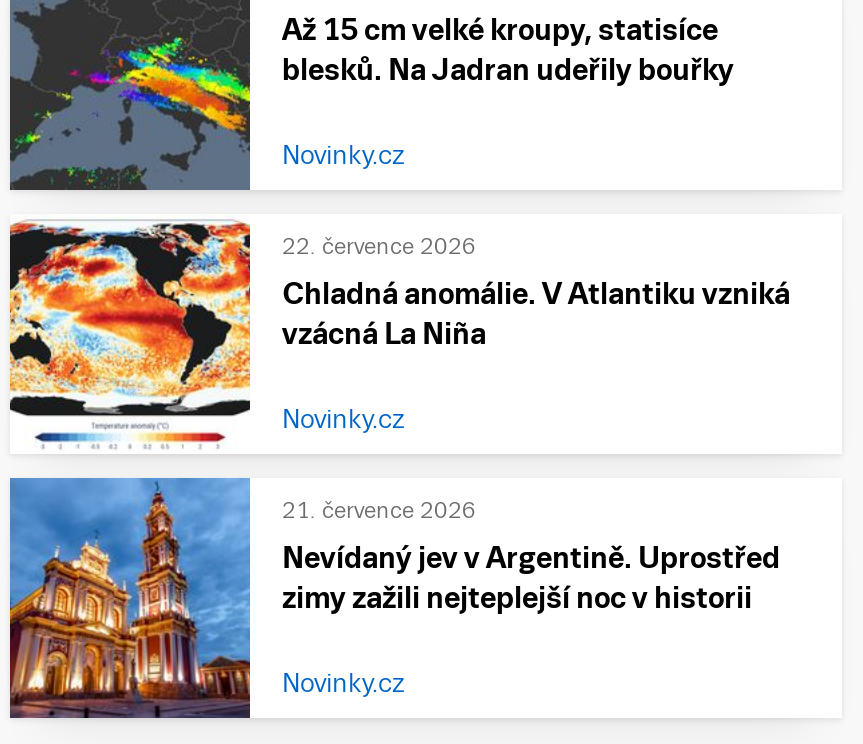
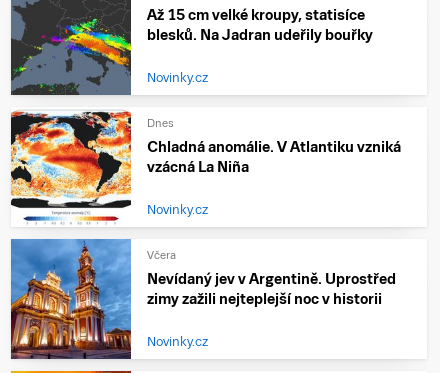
- 22. července 2026
+ Dnes

- 21. července 2026
+ Včera
